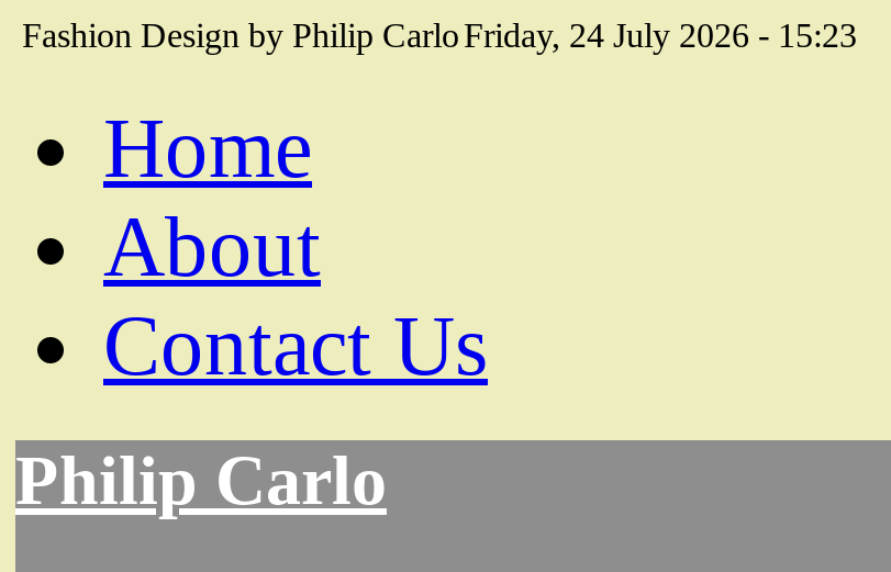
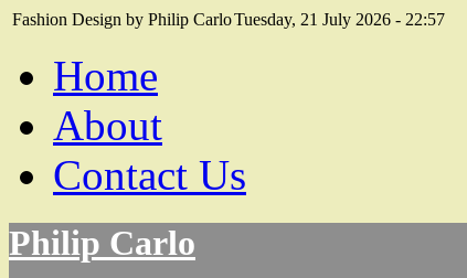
- Fashion Design by Philip Carlo Friday, 24 July 2026 - 15:23
+ Fashion Design by Philip Carlo Tuesday, 21 July 2026 - 22:57
